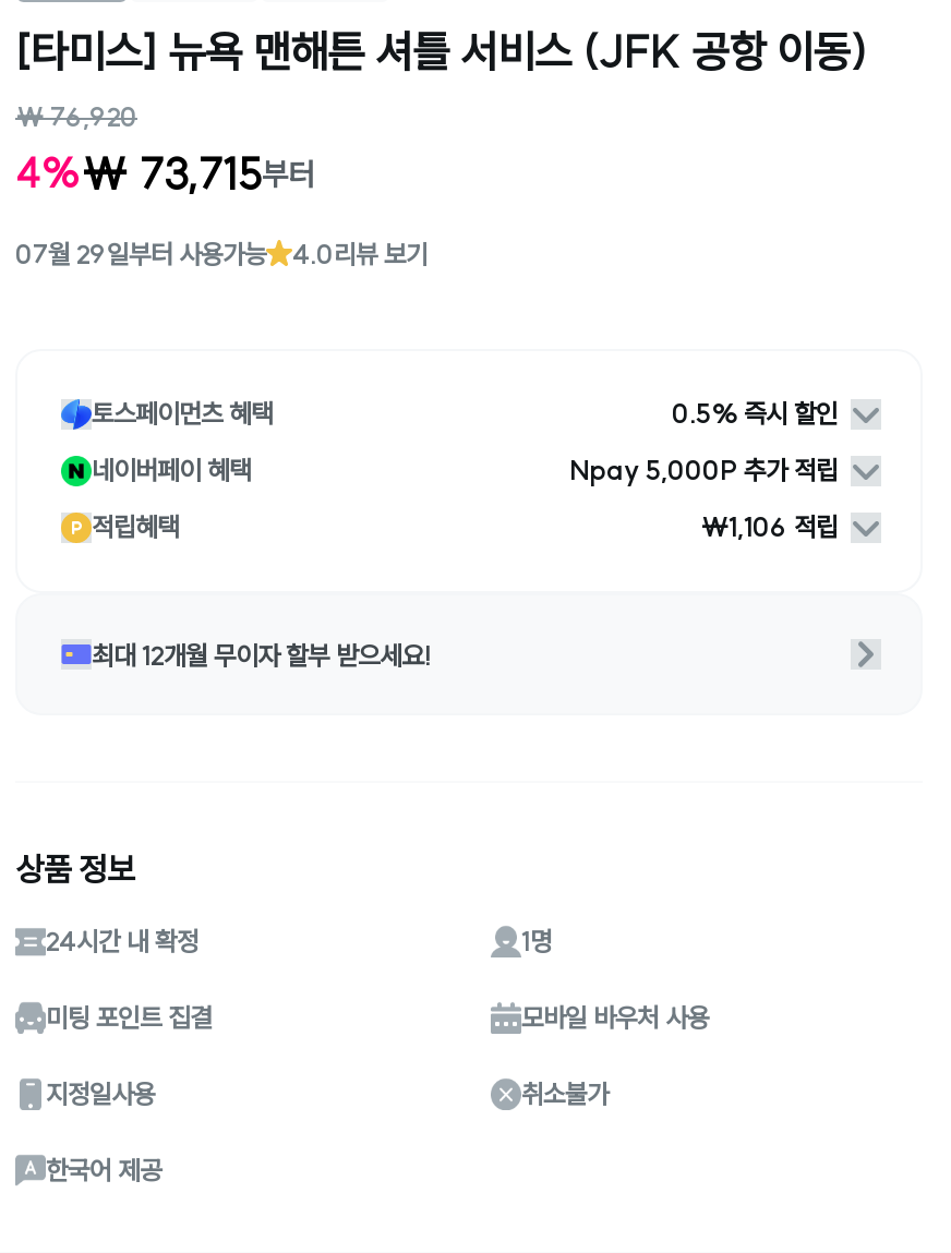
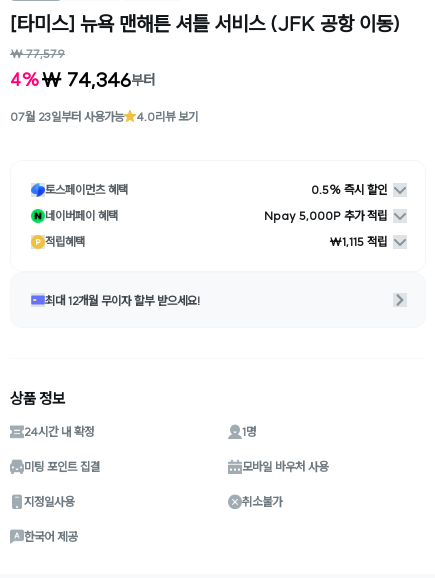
- ₩ 76,920
+ ₩ 77,579

- 4%₩ 73,715부터
+ 4%₩ 74,346부터

- 07월 29일부터 사용가능
+ 07월 23일부터 사용가능

- ₩1,106 적립
+ ₩1,115 적립
